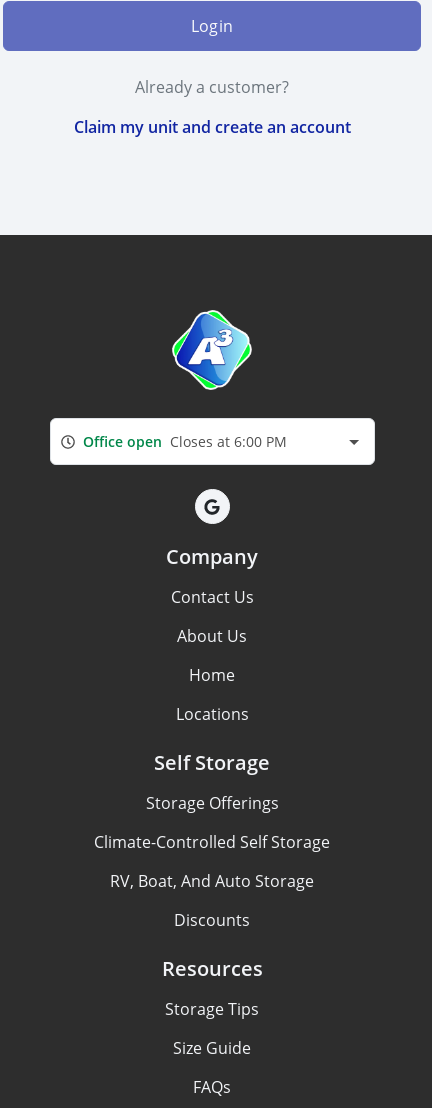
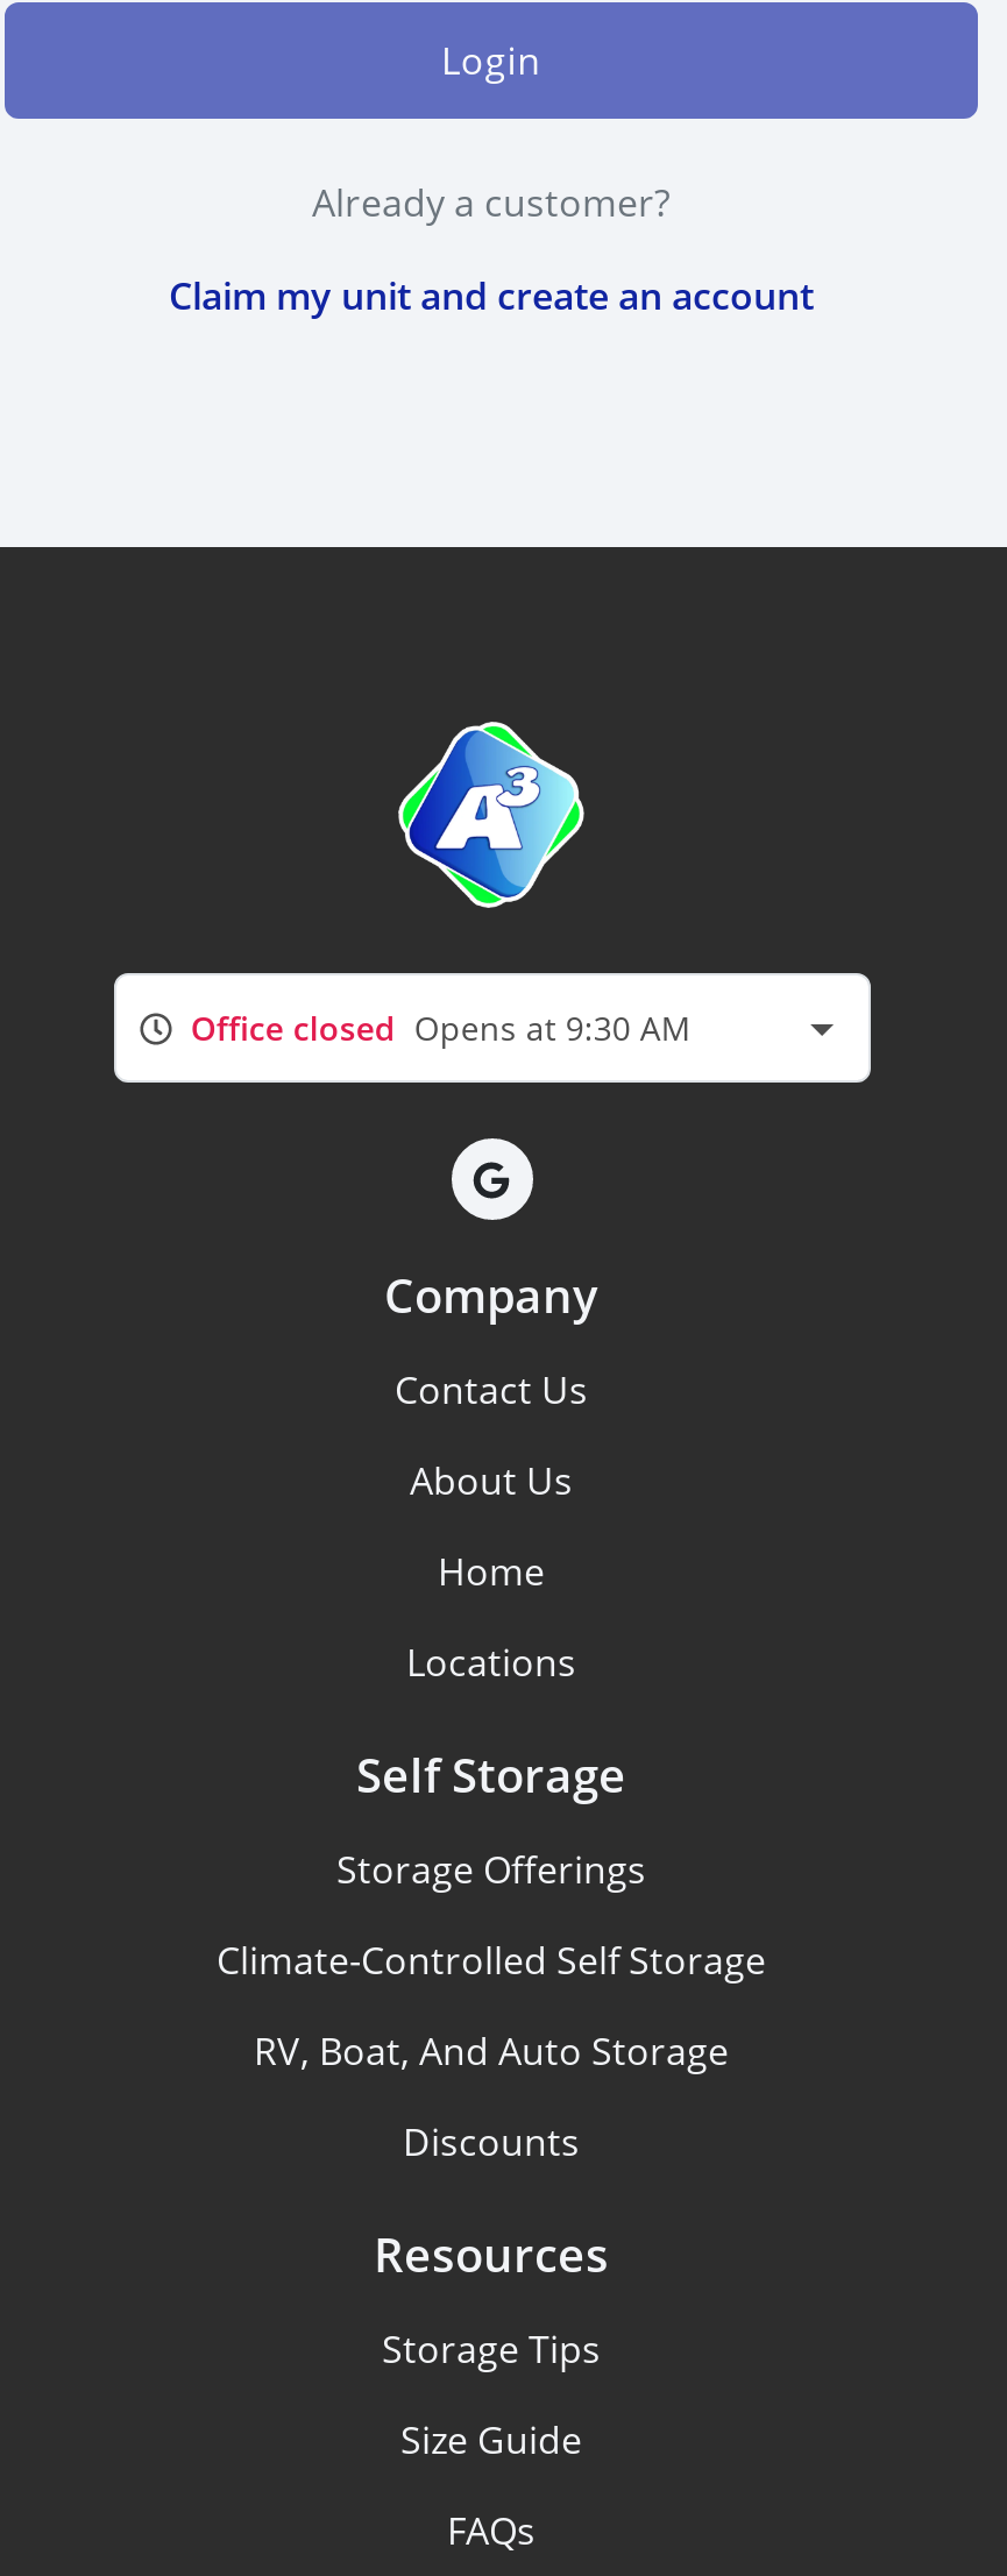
- Office open Closes at 6:00 PM
+ Office closed Opens at 9:30 AM
